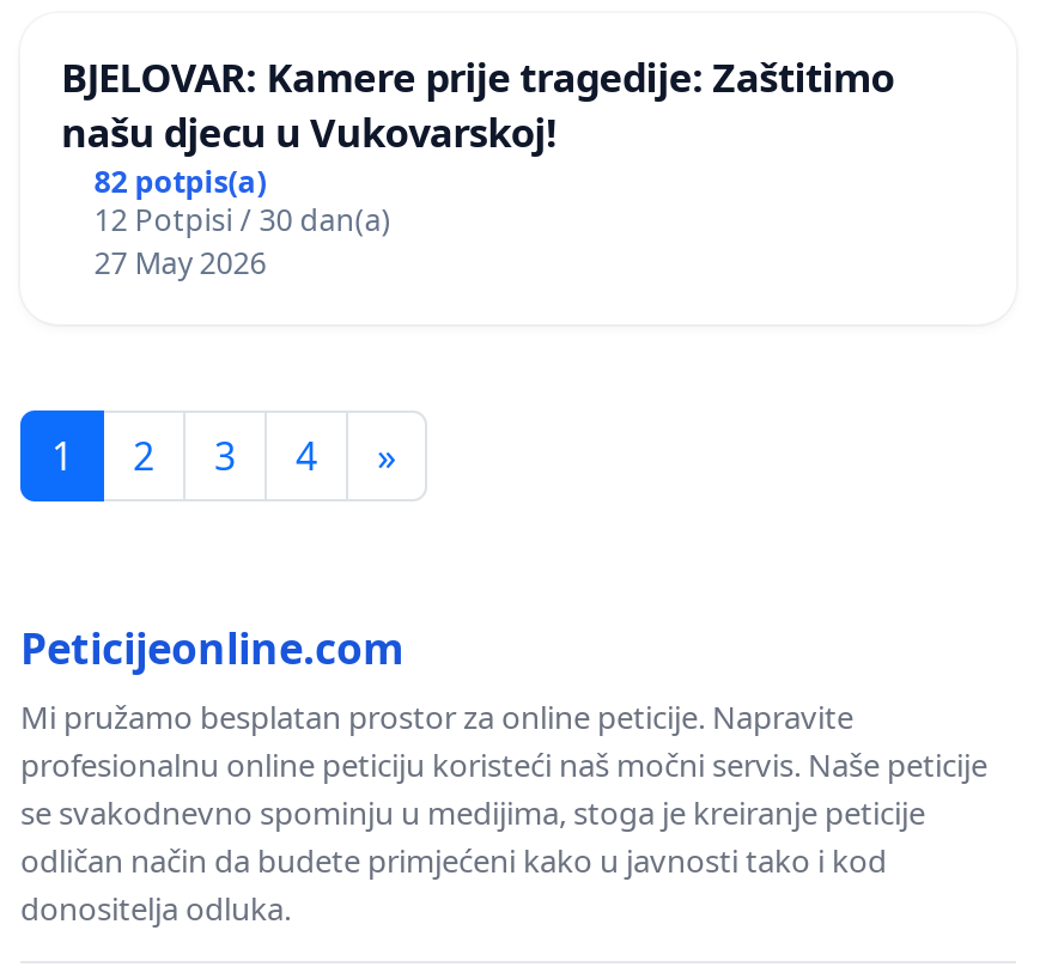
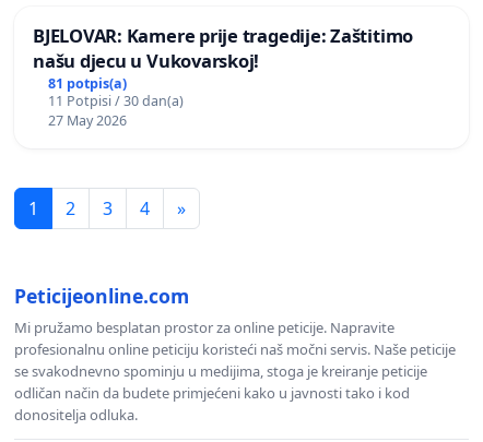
- 82 potpis(a)
+ 81 potpis(a)

- 12 Potpisi / 30 dan(a)
+ 11 Potpisi / 30 dan(a)
